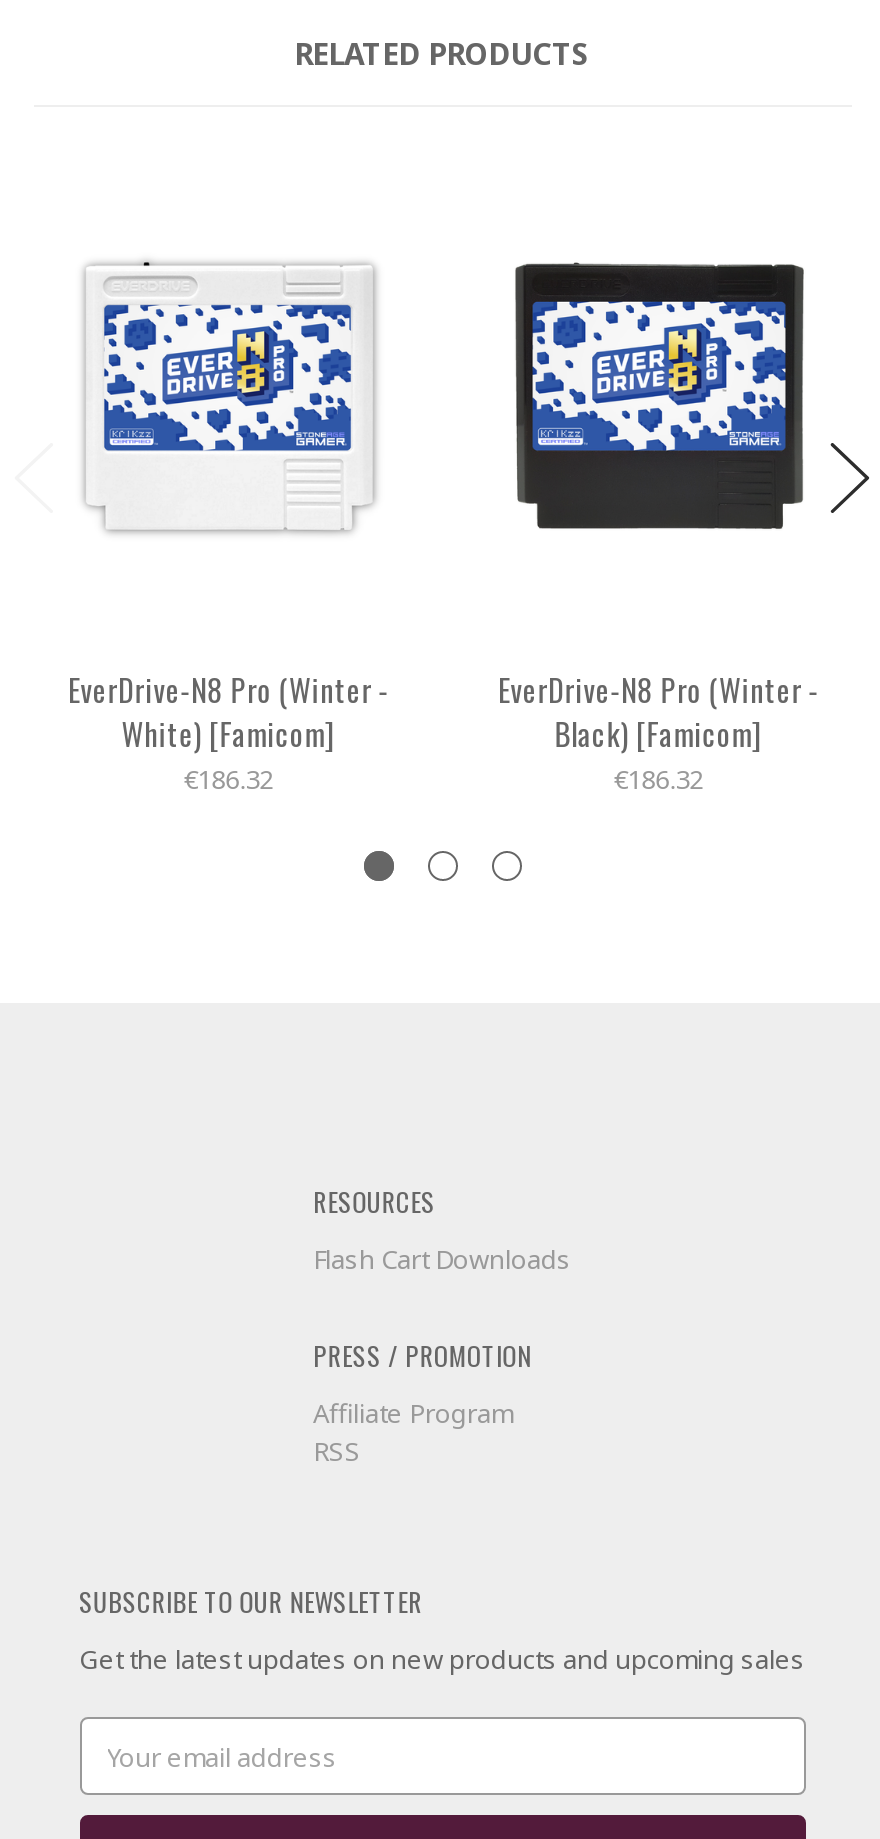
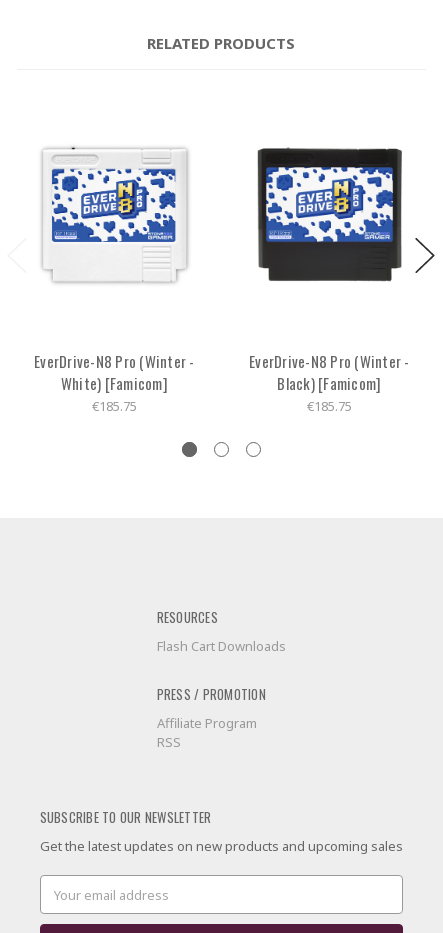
- €186.32
+ €185.75

- €186.32
+ €185.75
